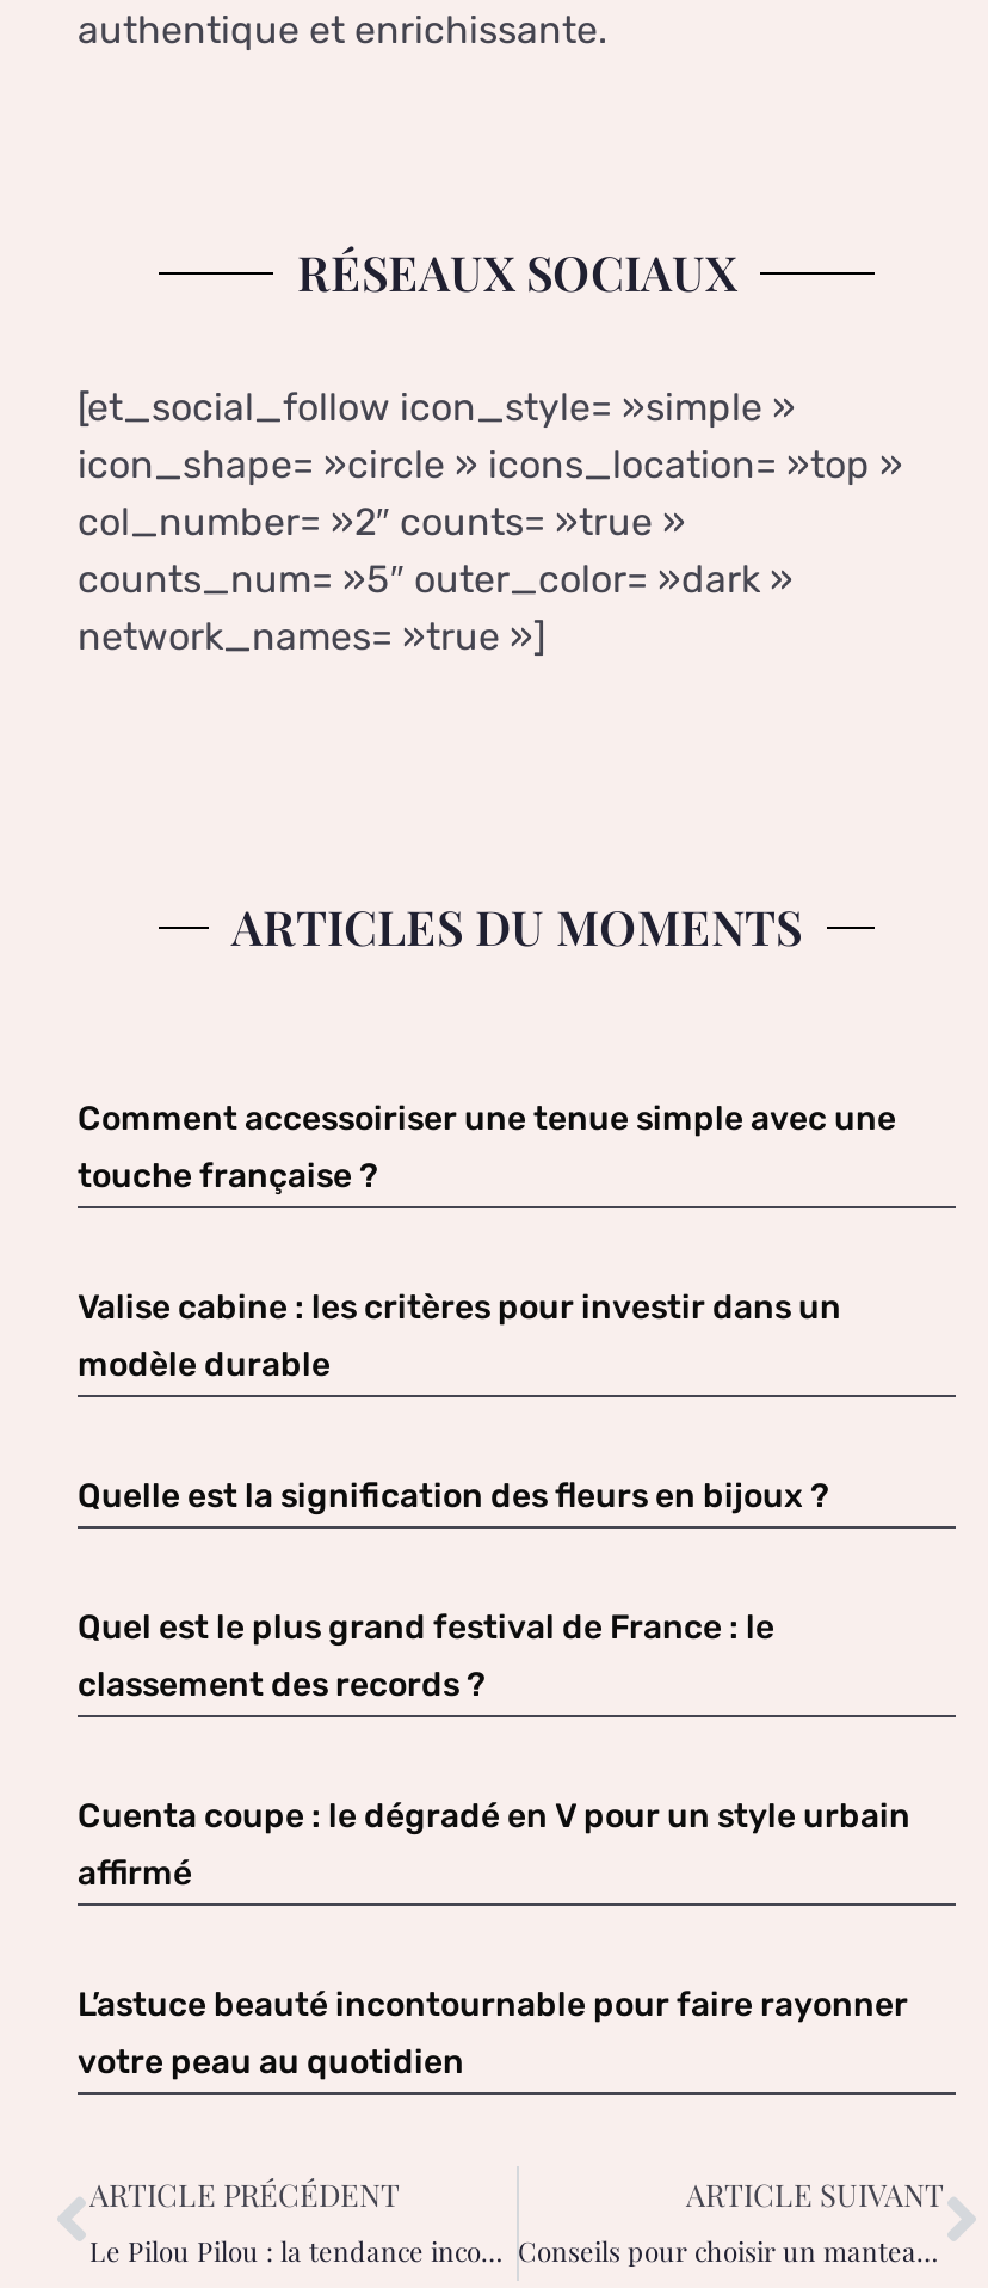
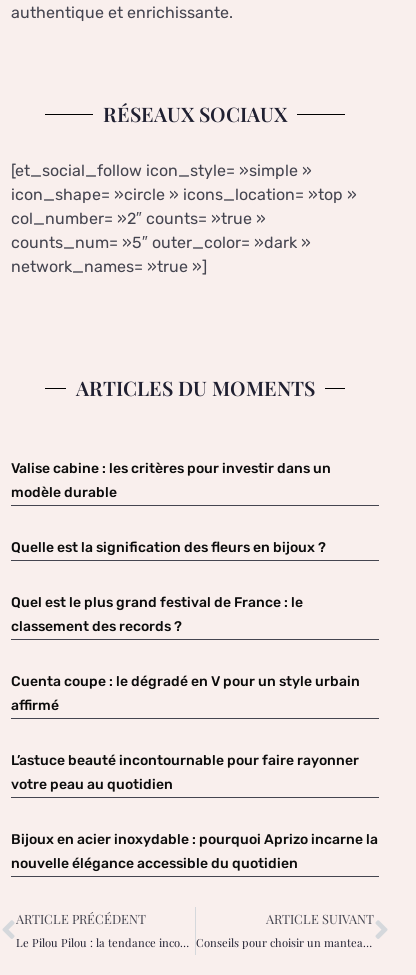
- Comment accessoiriser une tenue simple avec une
- touche française ?

moved up: Valise cabine : les critères pour investir dans un | modèle durable | Quelle est la signification des fleurs en bijoux ? | ... | L’astuce beauté incontournable pour faire rayonner | votre peau au quotidien

+ Bijoux en acier inoxydable : pourquoi Aprizo incarne la
+ nouvelle élégance accessible du quotidien
